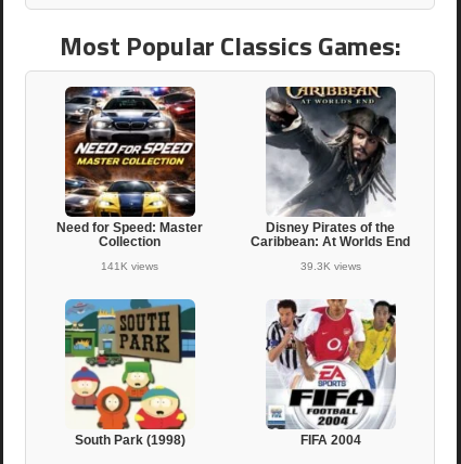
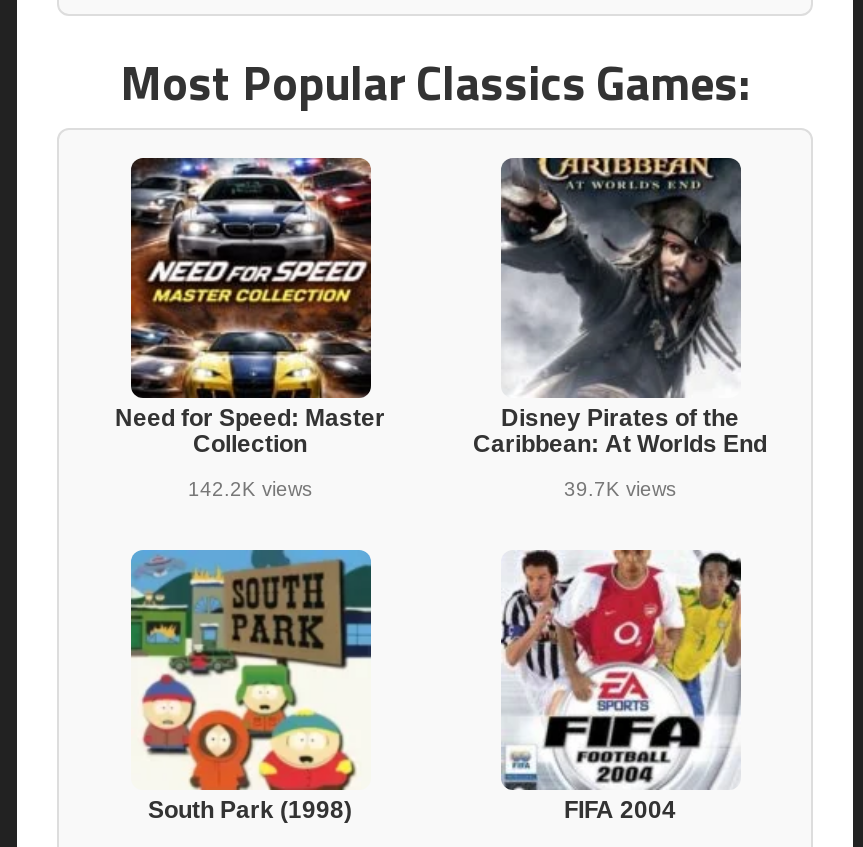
- 141K views
+ 142.2K views

- 39.3K views
+ 39.7K views
